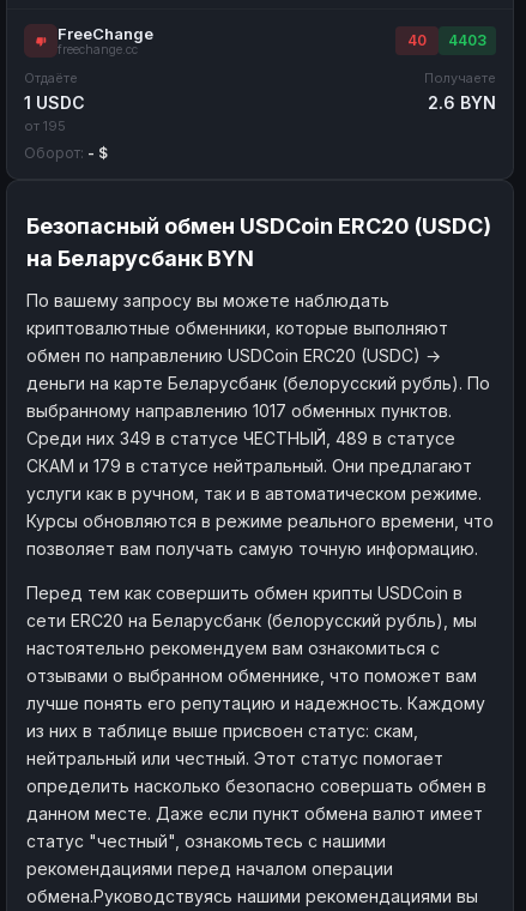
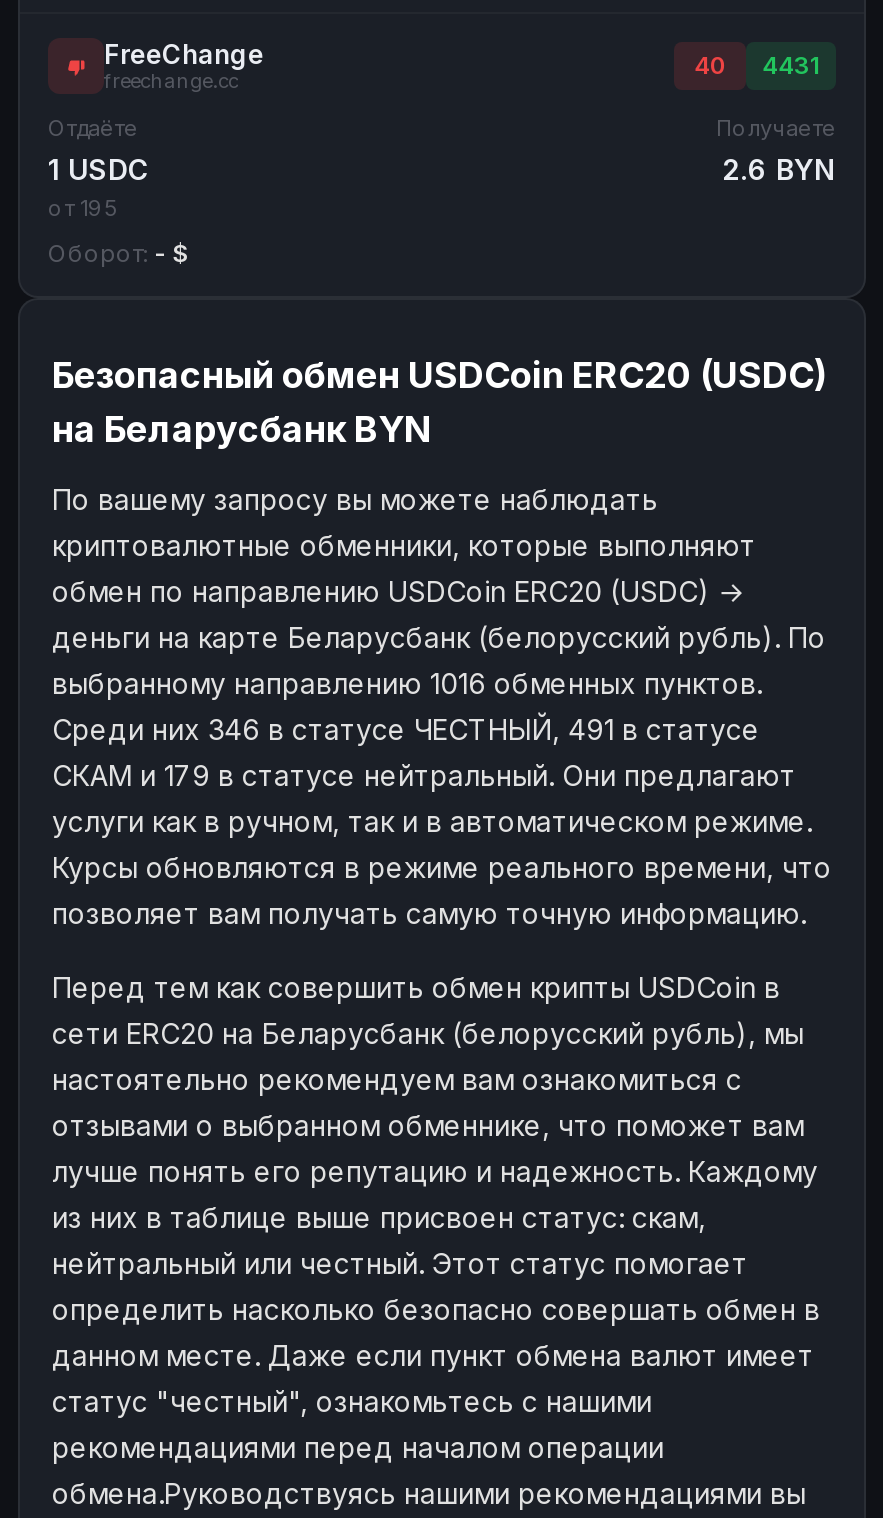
- 40 4403
+ 40 4431

- выбранному направлению 1017 обменных пунктов.
+ выбранному направлению 1016 обменных пунктов.

- Среди них 349 в статусе ЧЕСТНЫЙ, 489 в статусе
+ Среди них 346 в статусе ЧЕСТНЫЙ, 491 в статусе
